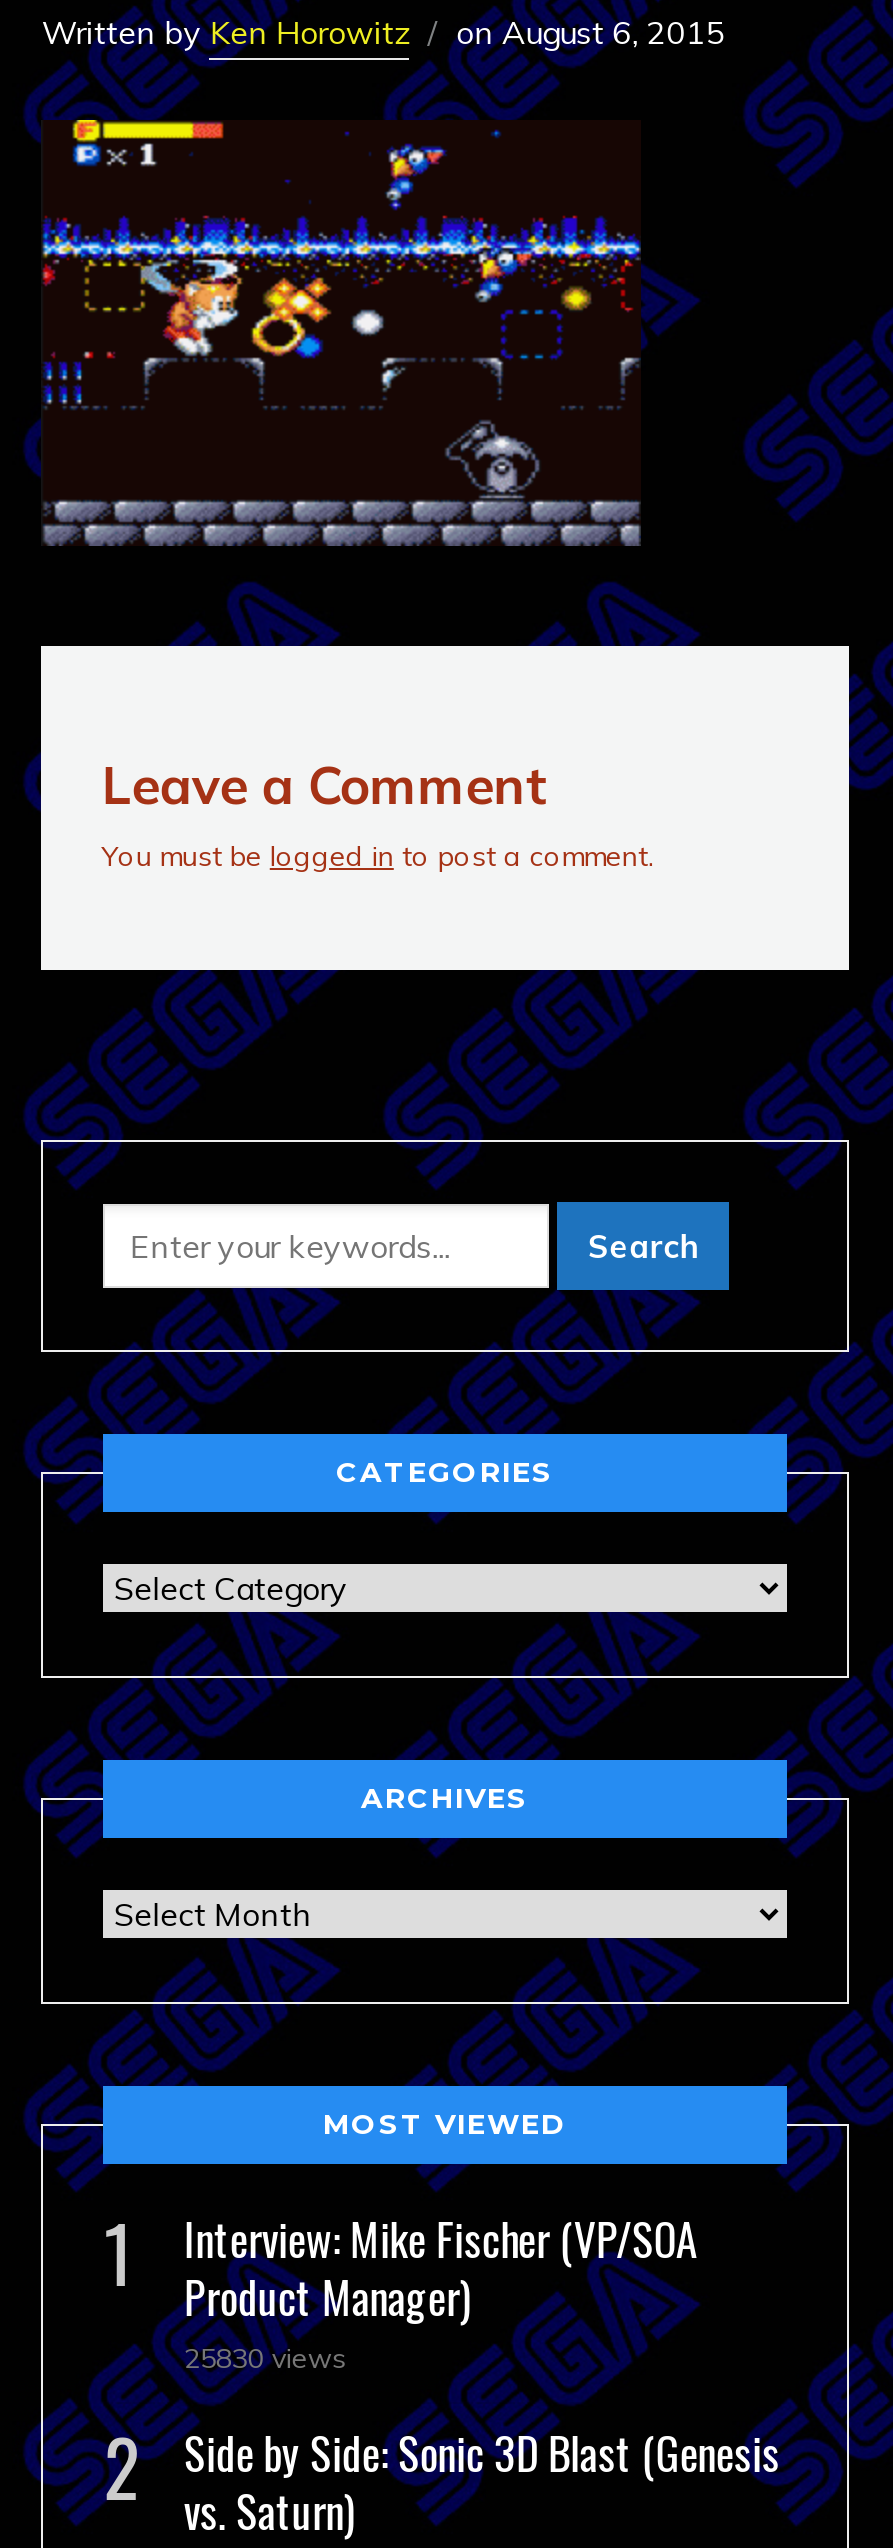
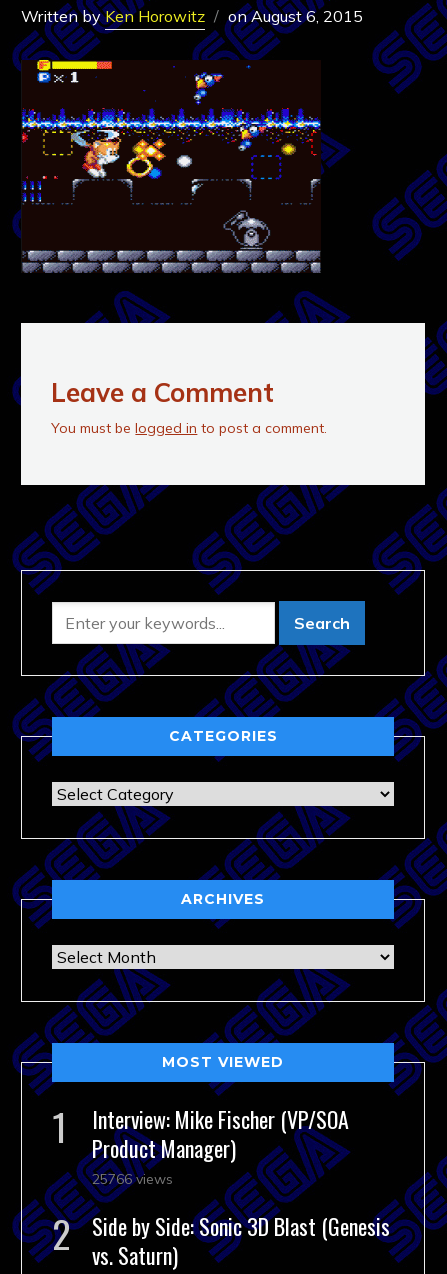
- 25830 views
+ 25766 views
